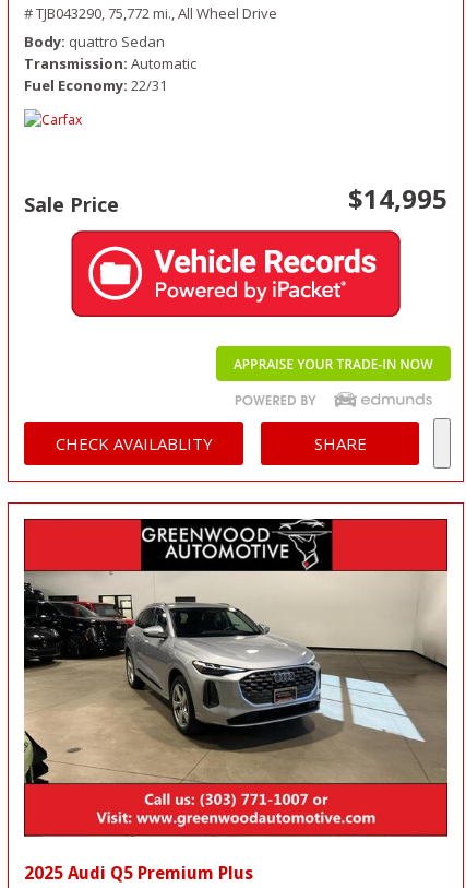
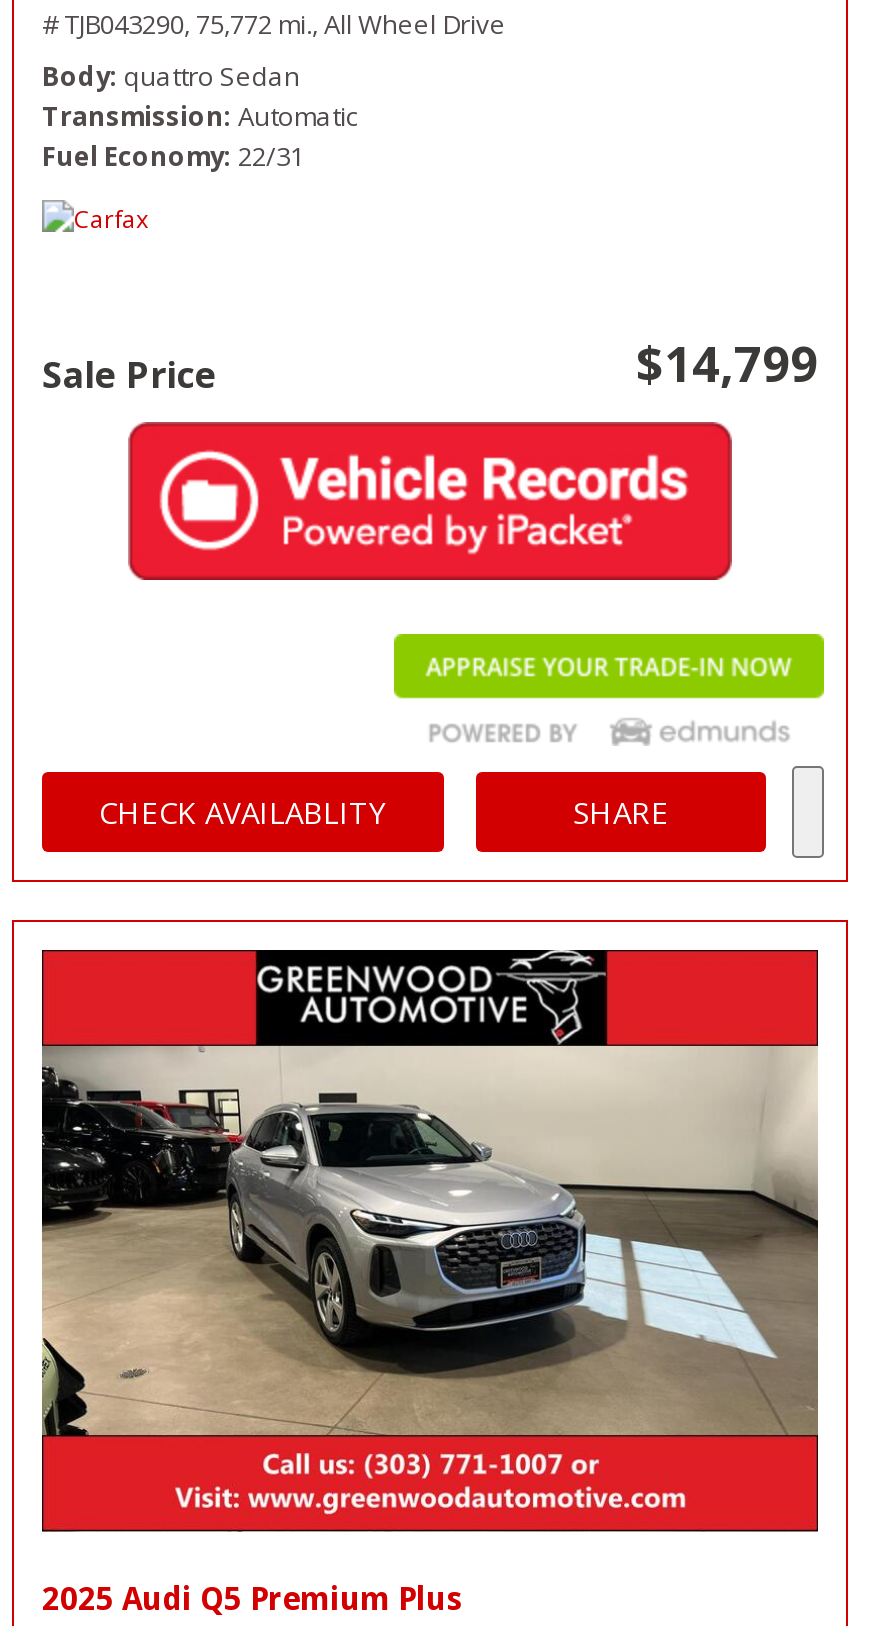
- $14,995
+ $14,799
